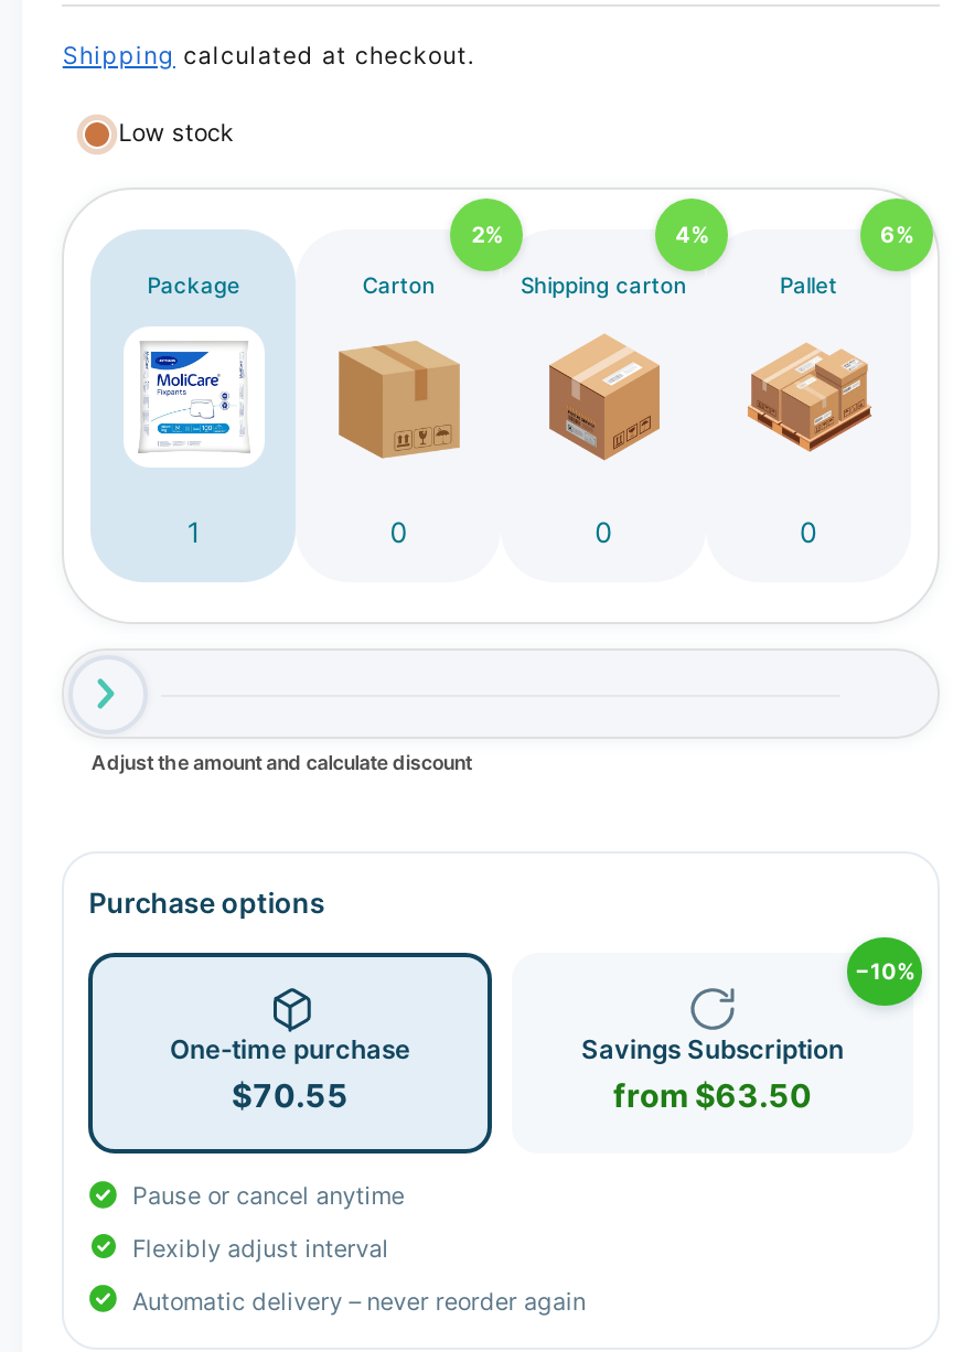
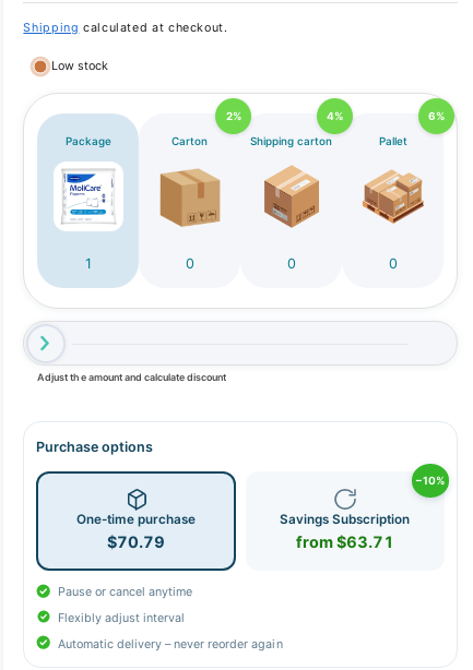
- $70.55
+ $70.79

- from $63.50
+ from $63.71
